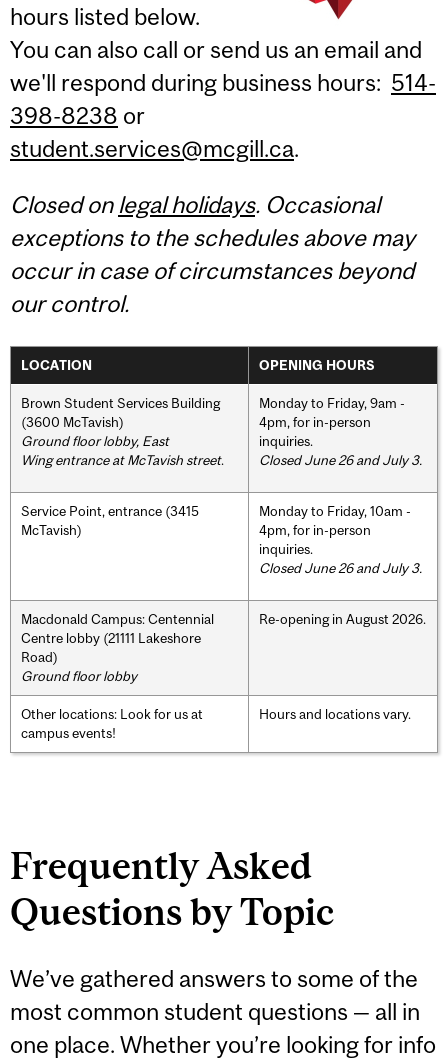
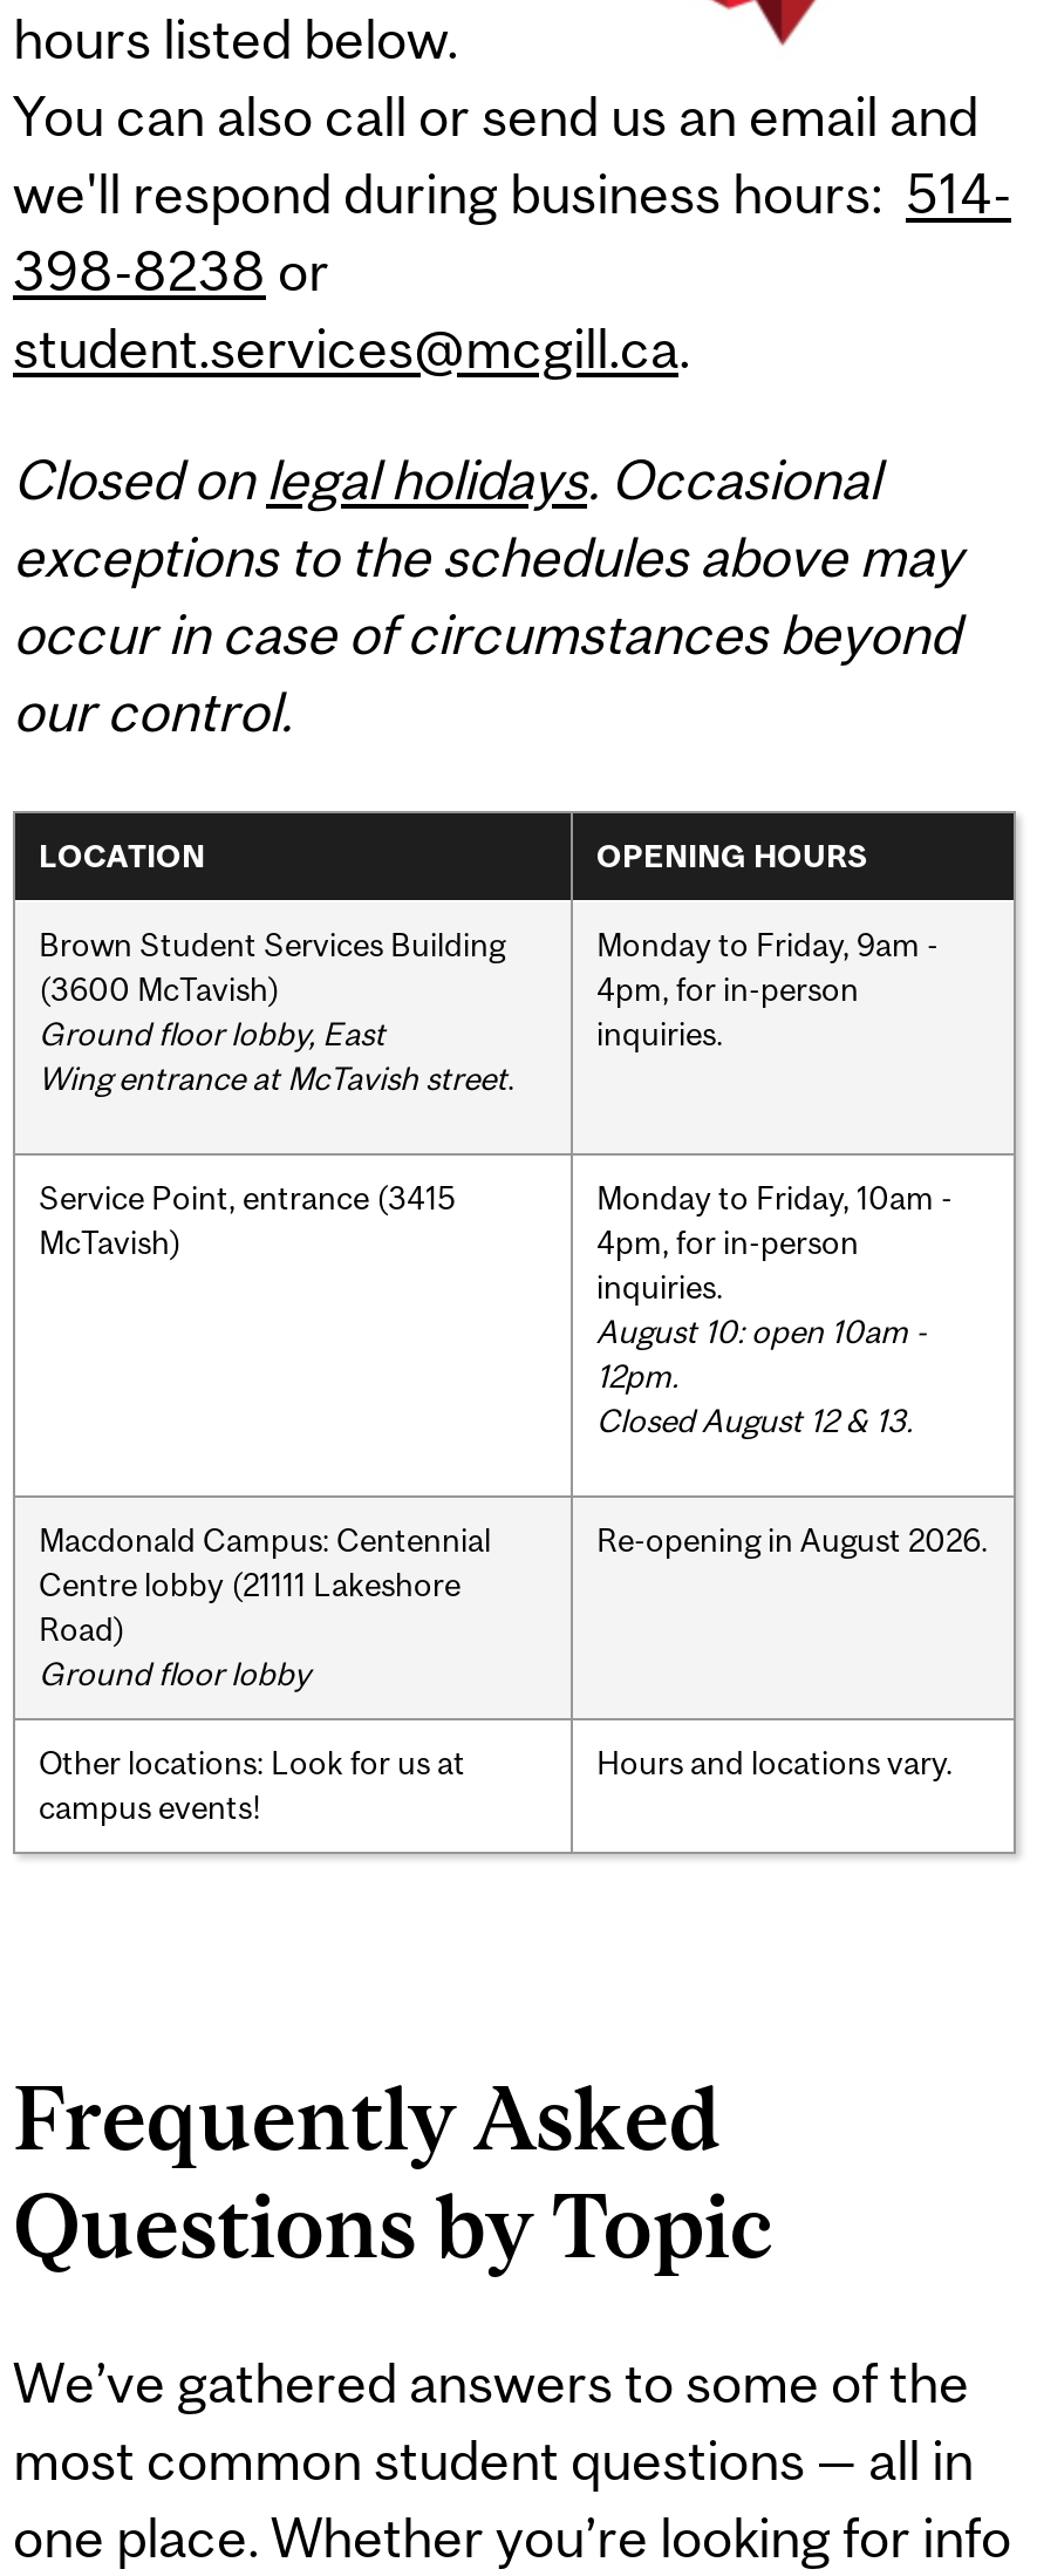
- Closed June 26 and July 3.

- Closed June 26 and July 3.
+ August 10: open 10am -
+ 12pm.
+ Closed August 12 & 13.
